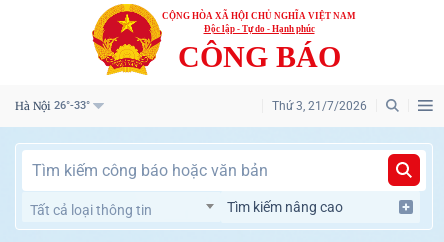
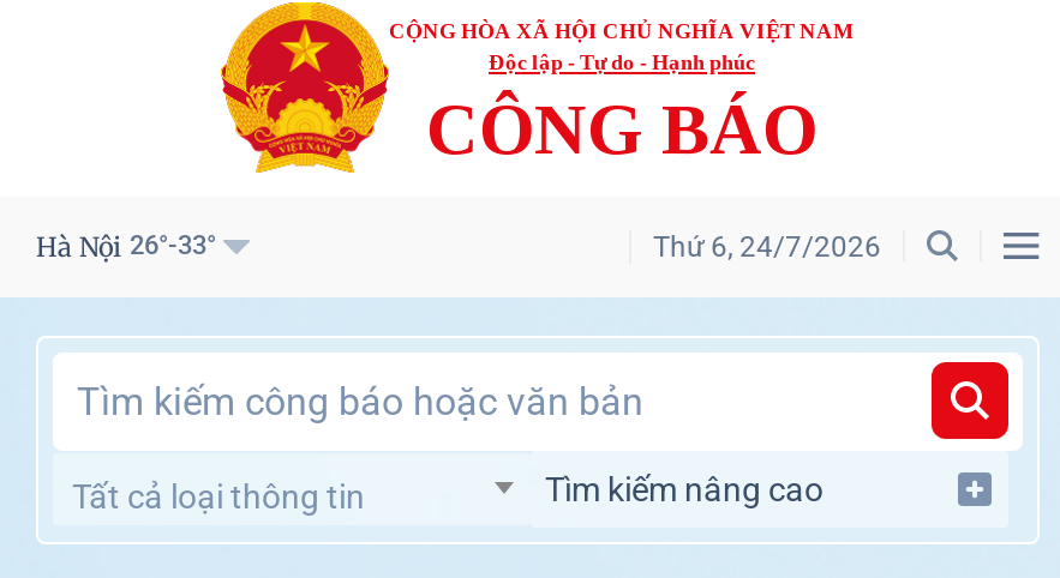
- Thứ 3, 21/7/2026
+ Thứ 6, 24/7/2026
